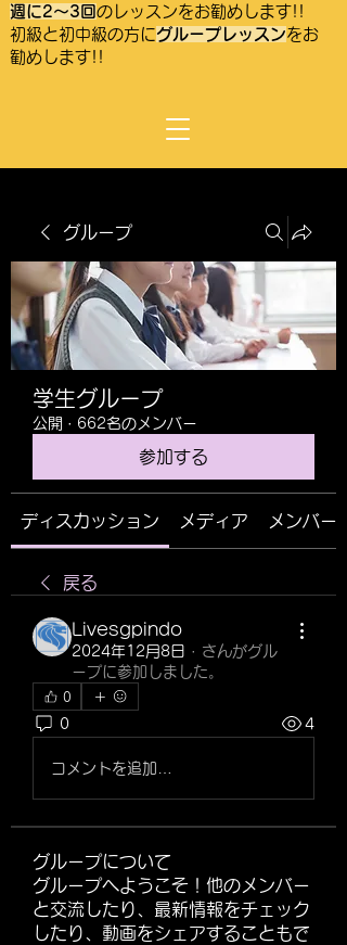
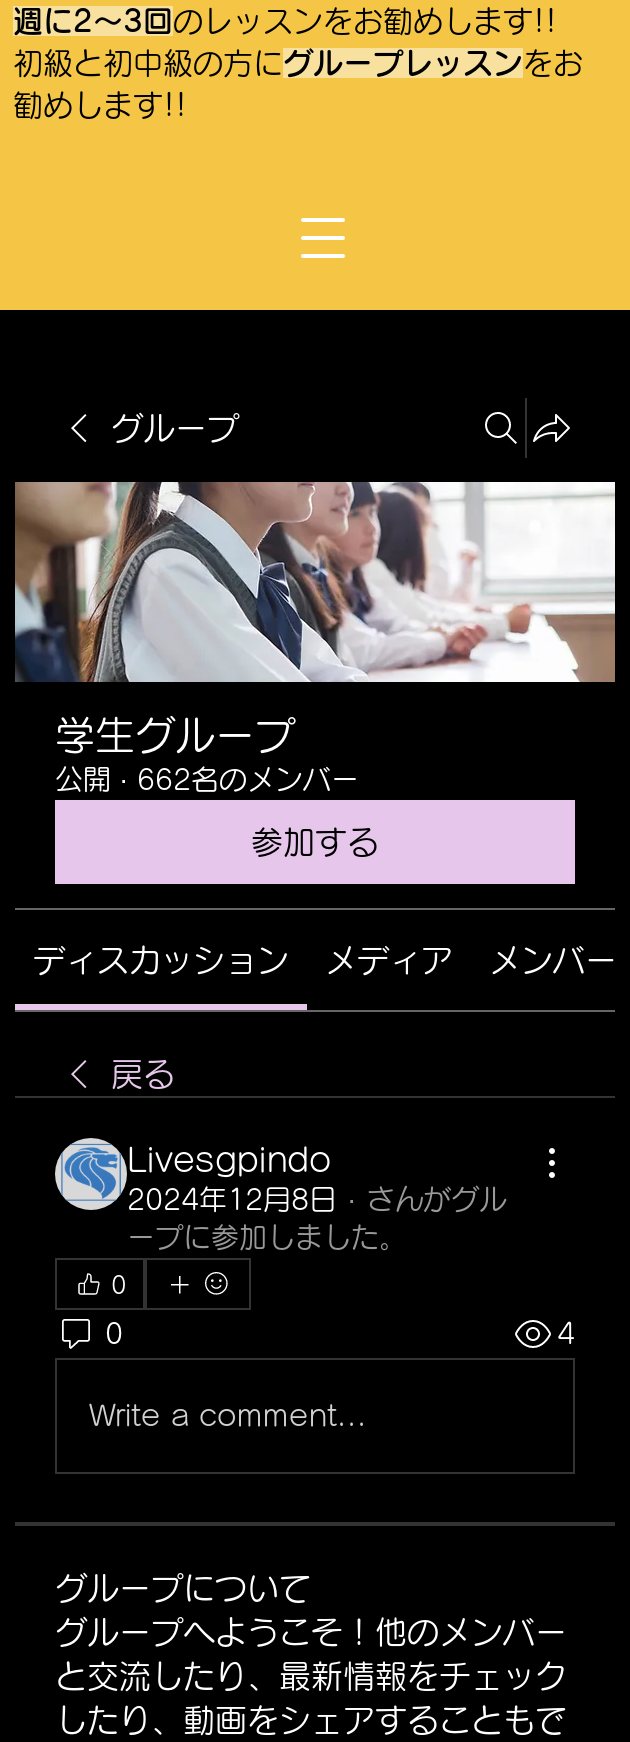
- コメントを追加…
+ Write a comment...
